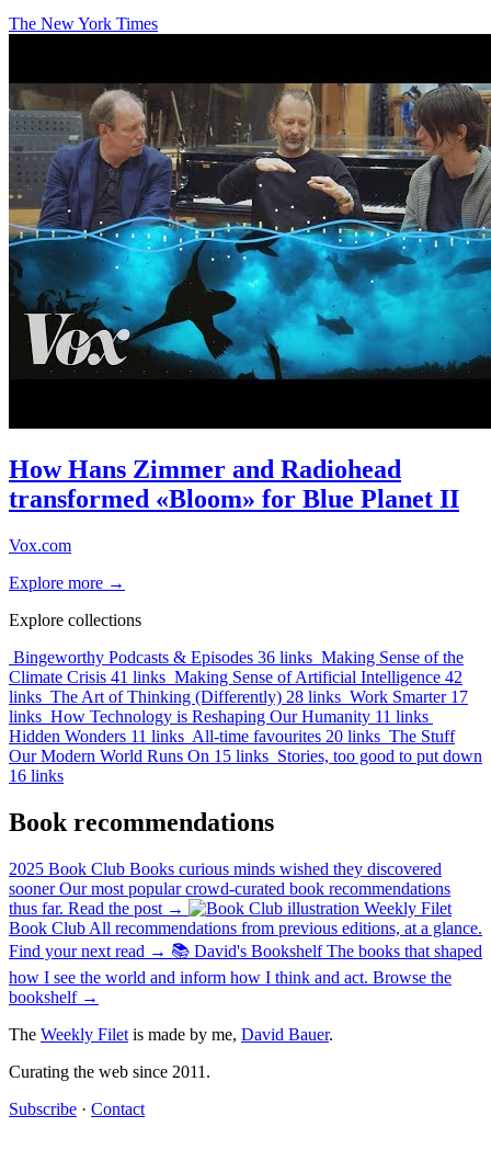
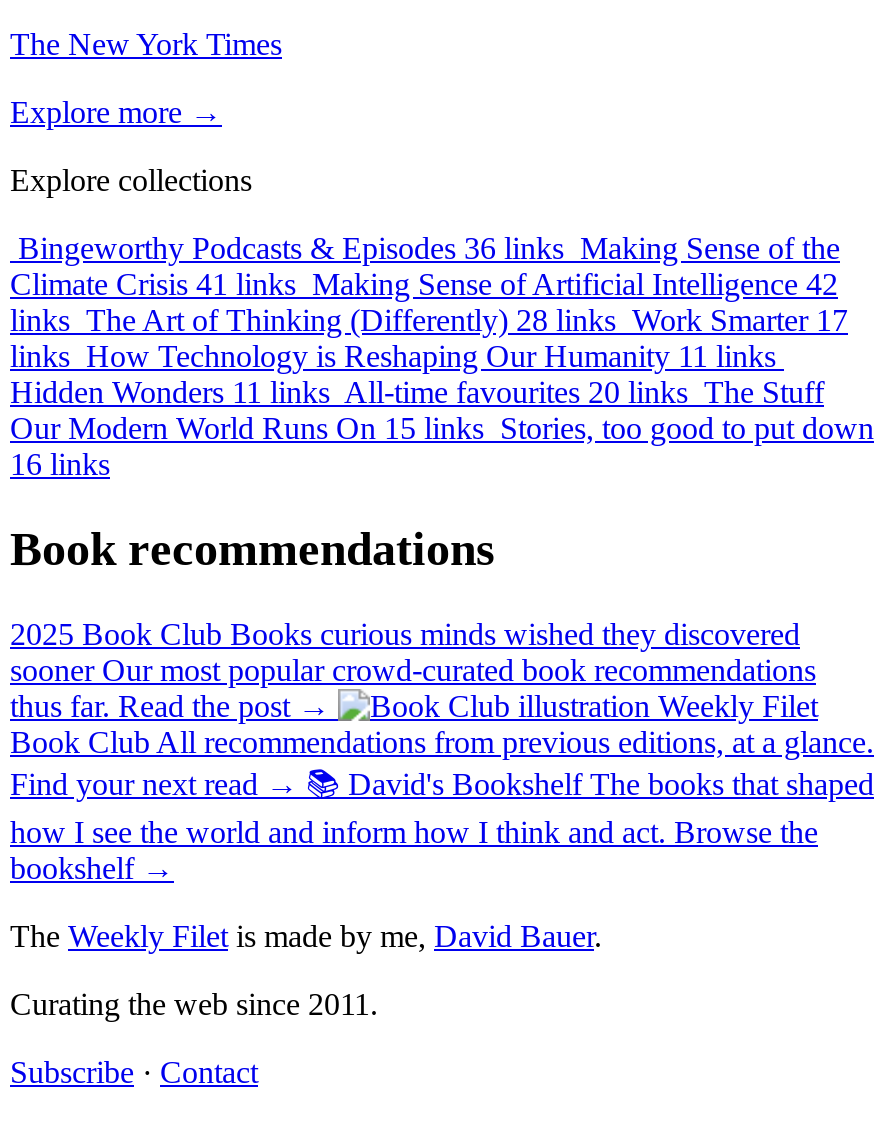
- [image]
- How Hans Zimmer and Radiohead
- transformed «Bloom» for Blue Planet II
- Vox.com
